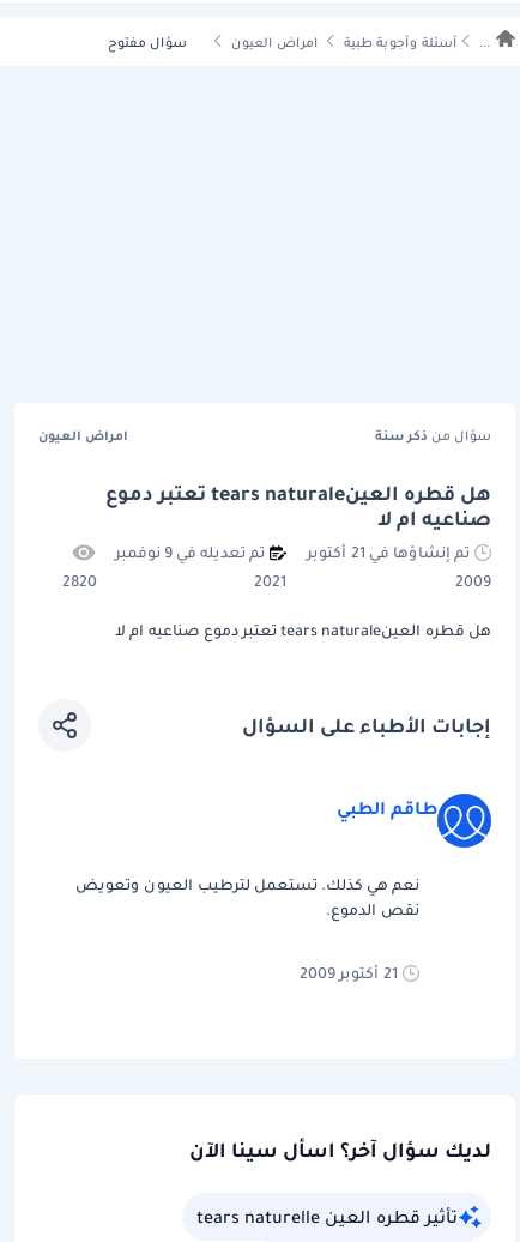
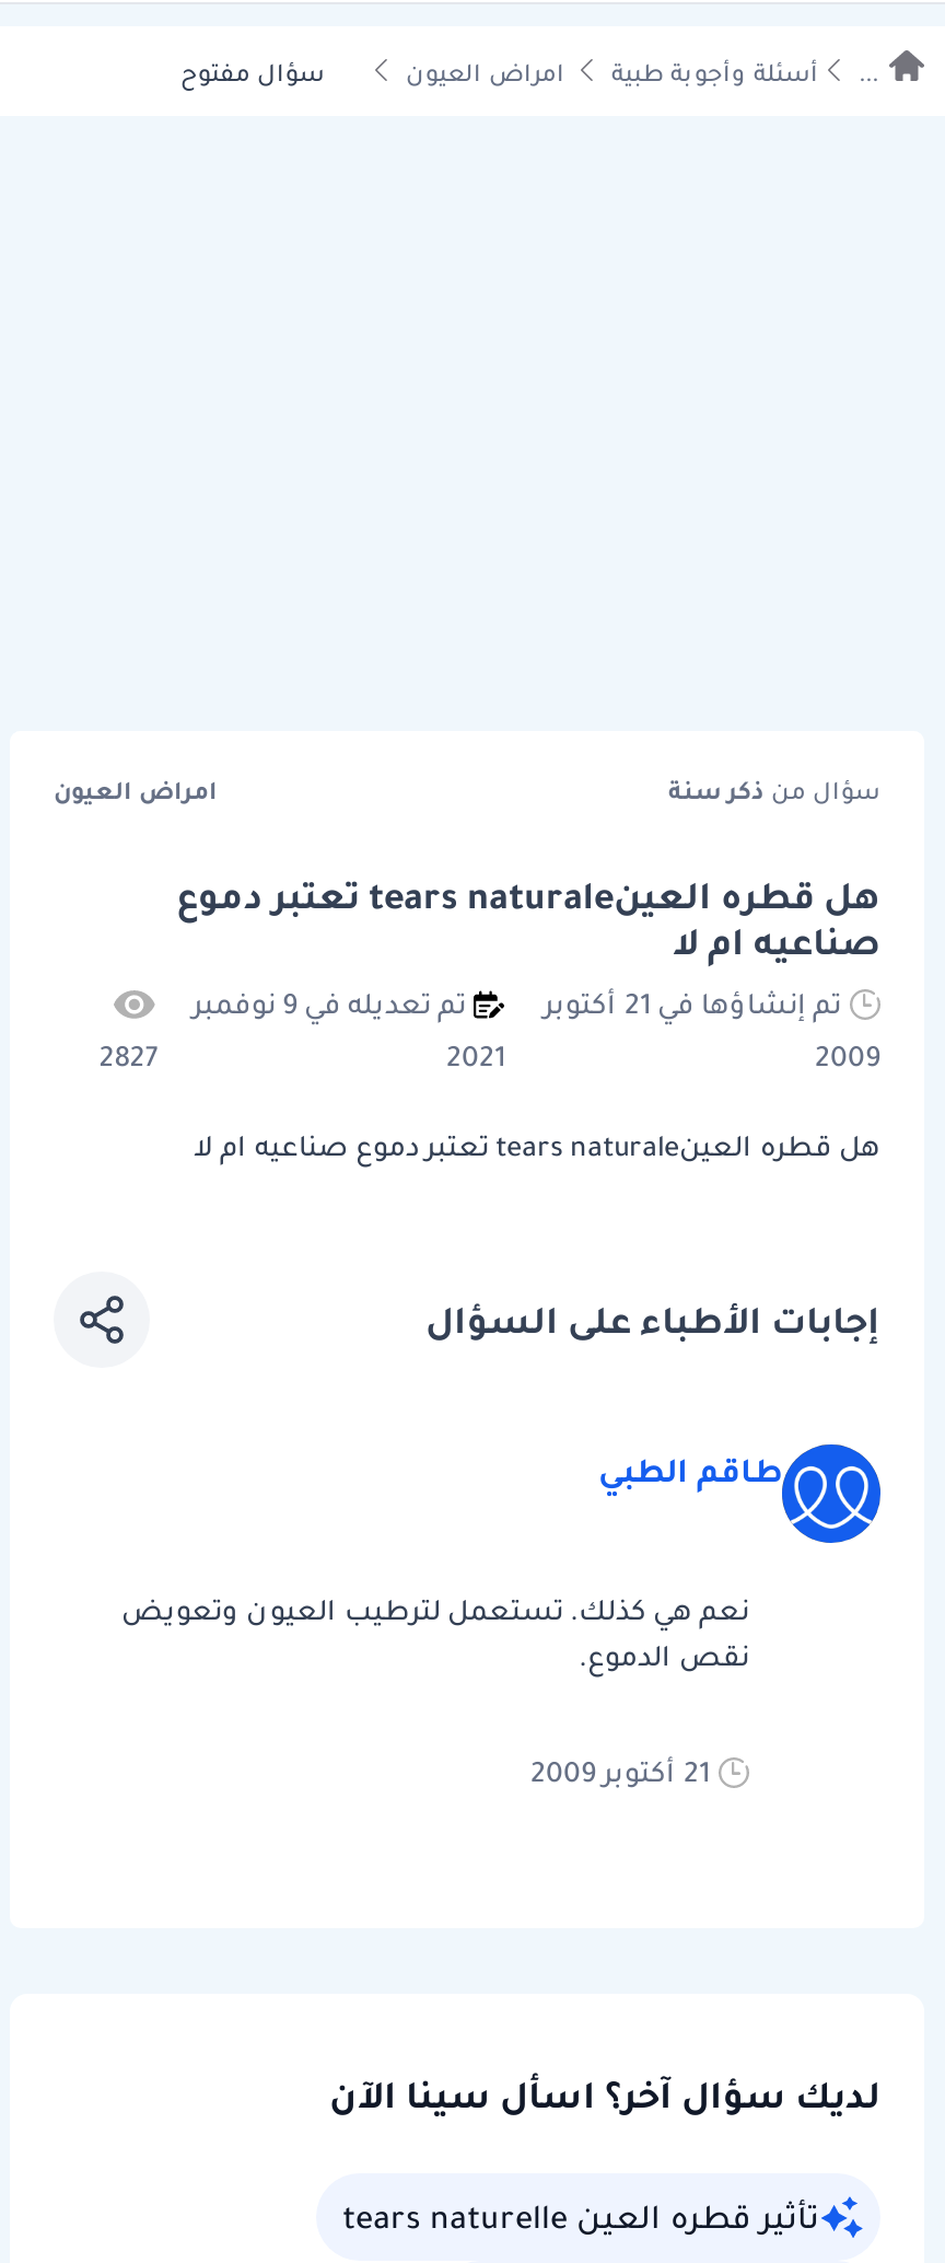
- 2820
+ 2827
